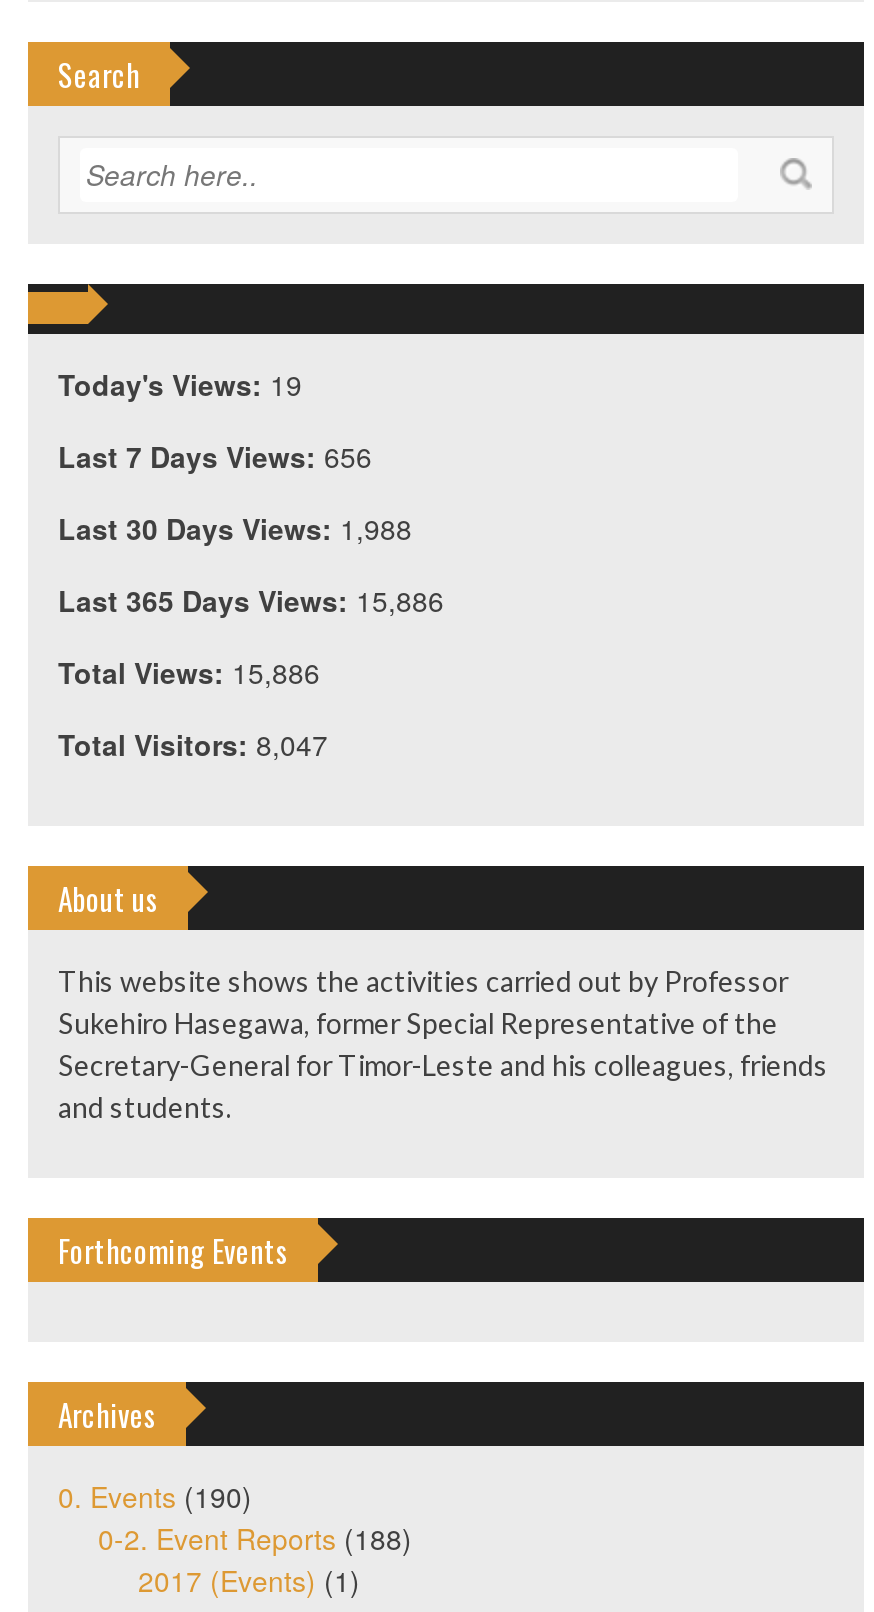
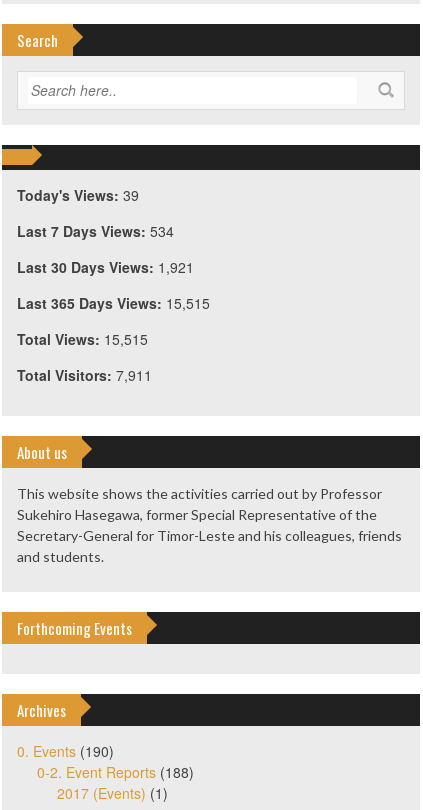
- Today's Views: 19
+ Today's Views: 39

- Last 7 Days Views: 656
+ Last 7 Days Views: 534

- Last 30 Days Views: 1,988
+ Last 30 Days Views: 1,921

- Last 365 Days Views: 15,886
+ Last 365 Days Views: 15,515

- Total Views: 15,886
+ Total Views: 15,515

- Total Visitors: 8,047
+ Total Visitors: 7,911
